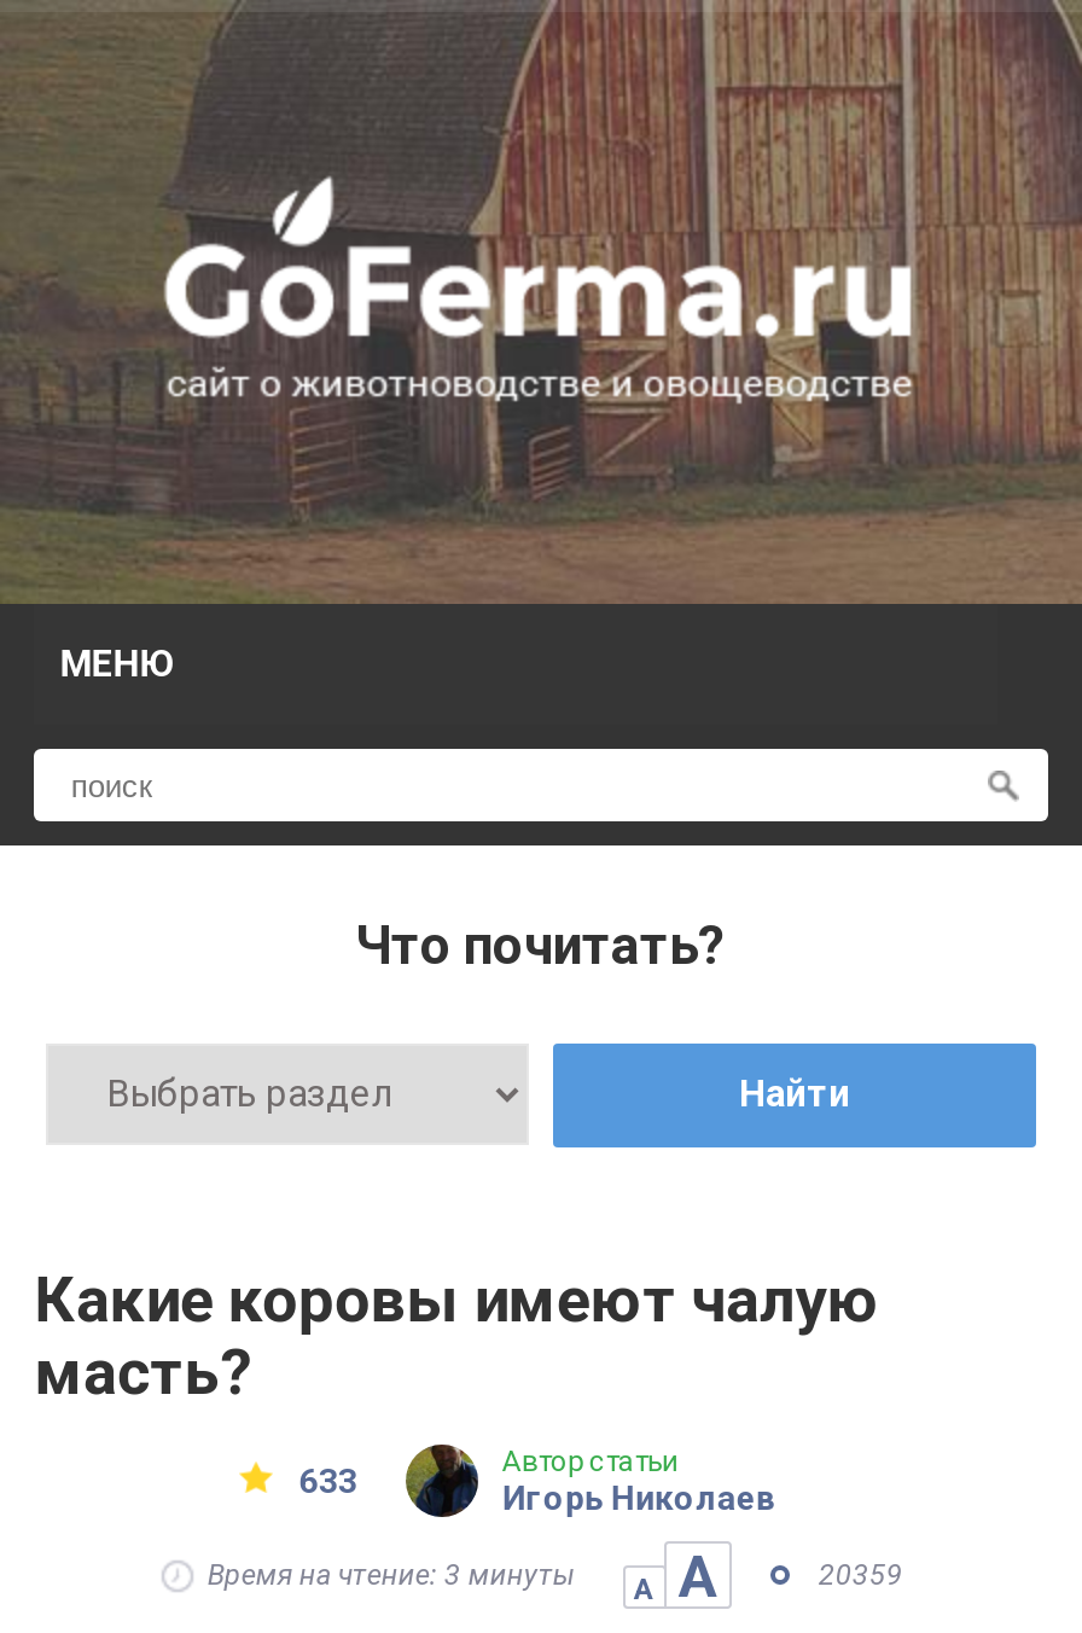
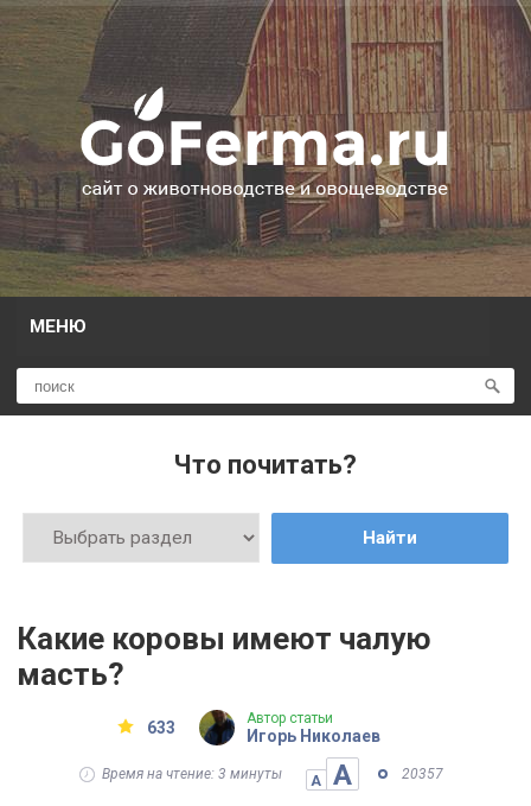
- 20359
+ 20357
